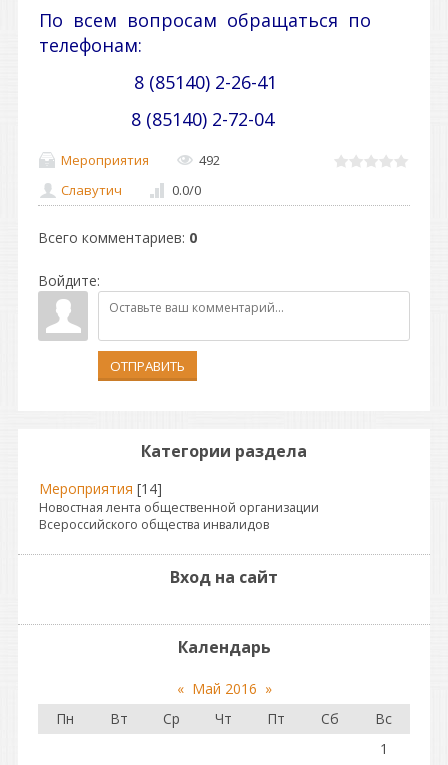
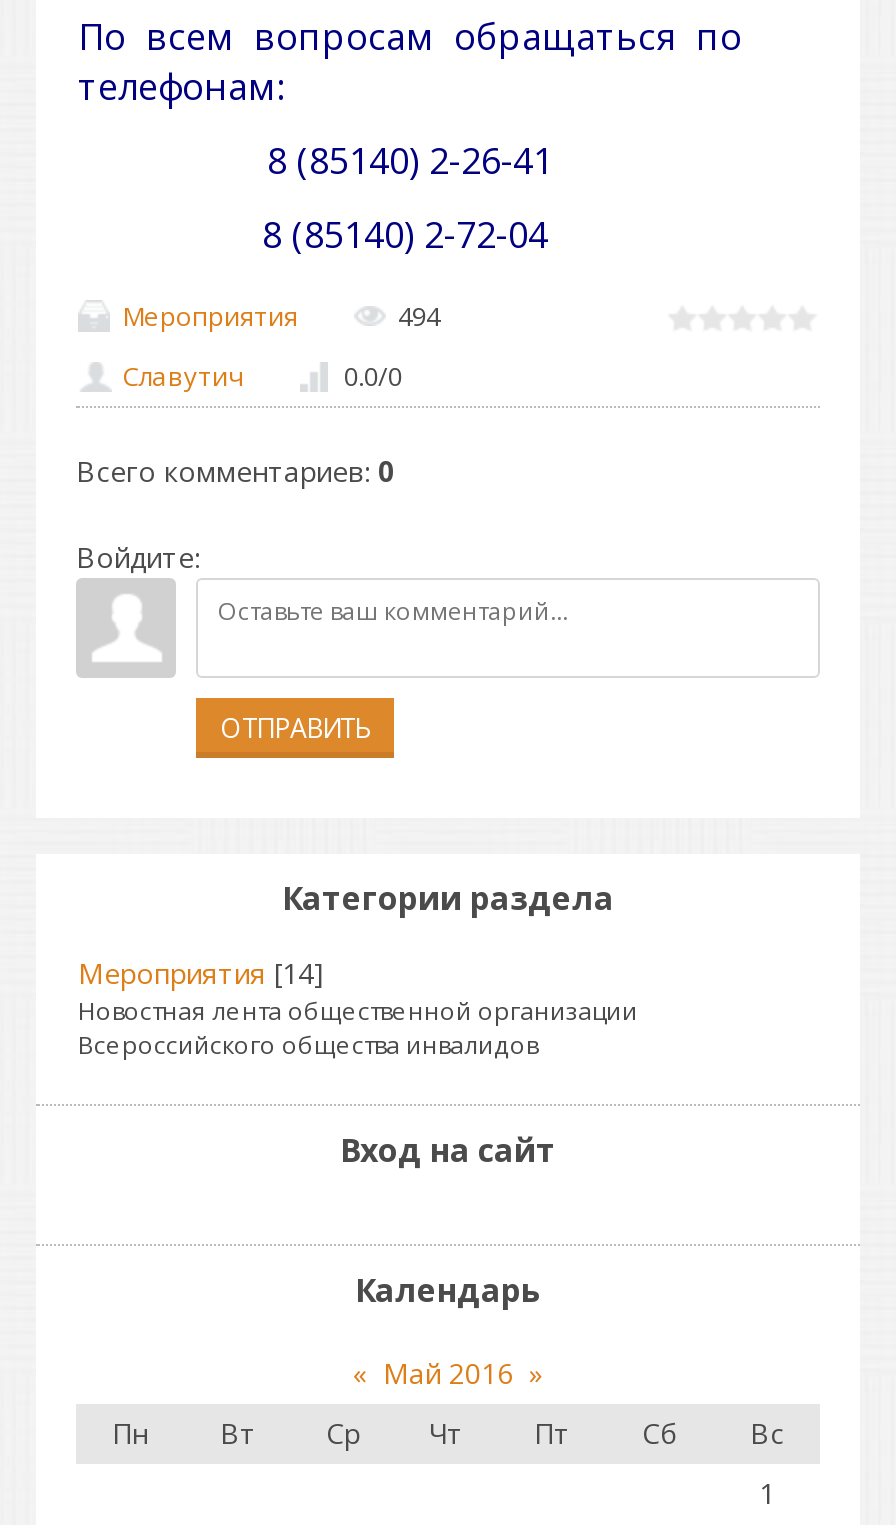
- 492
+ 494
